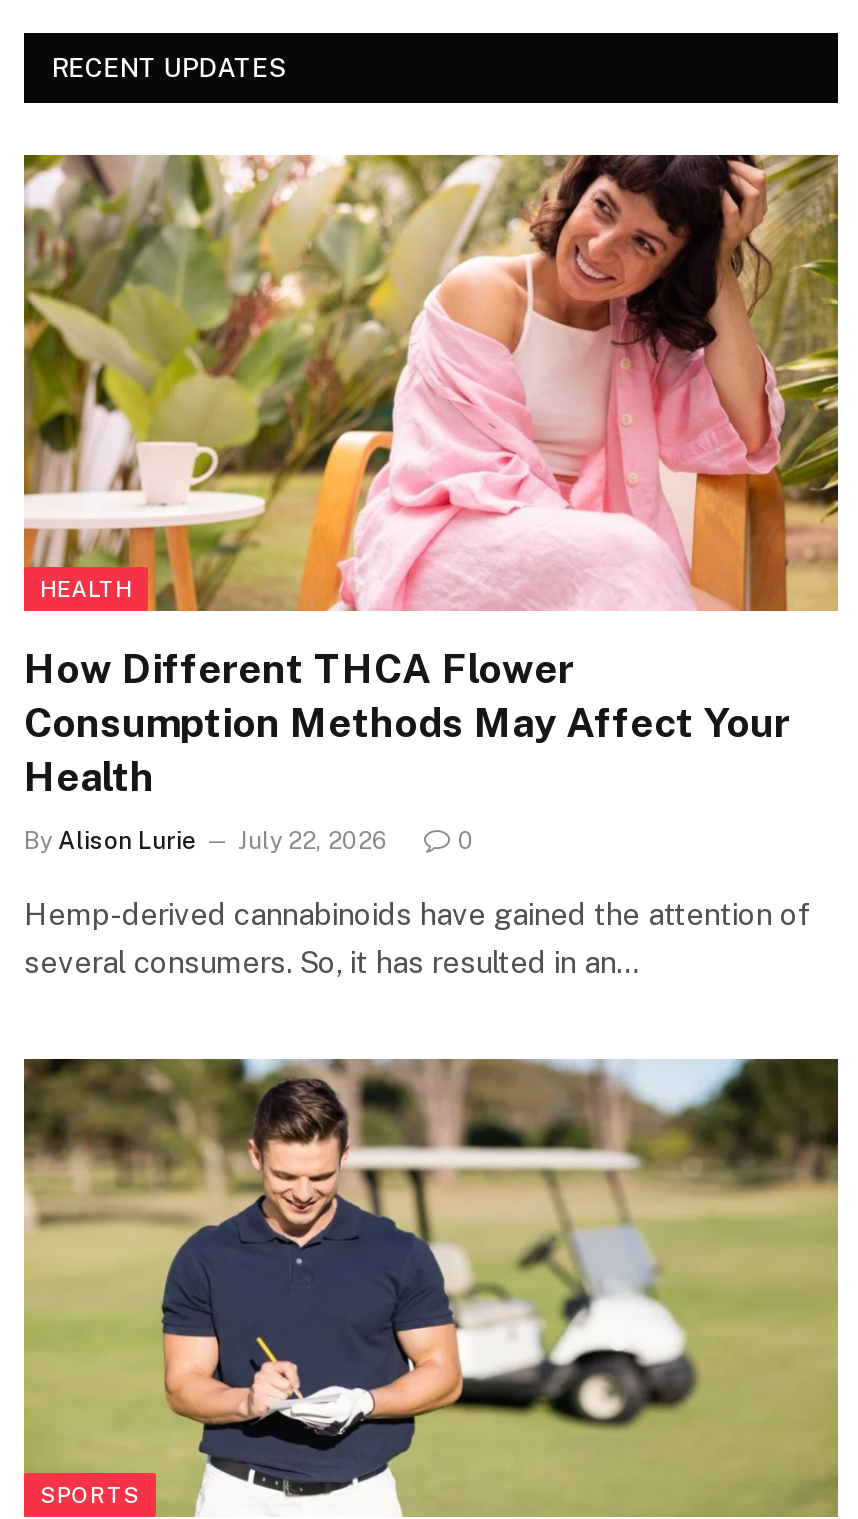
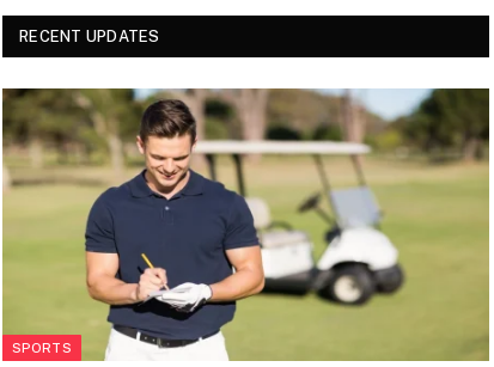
- [image]
- HEALTH
- How Different THCA Flower
- Consumption Methods May Affect Your
- Health
- By Alison Lurie
- July 22, 2026
- 0
- Hemp-derived cannabinoids have gained the attention of
- several consumers. So, it has resulted in an…
